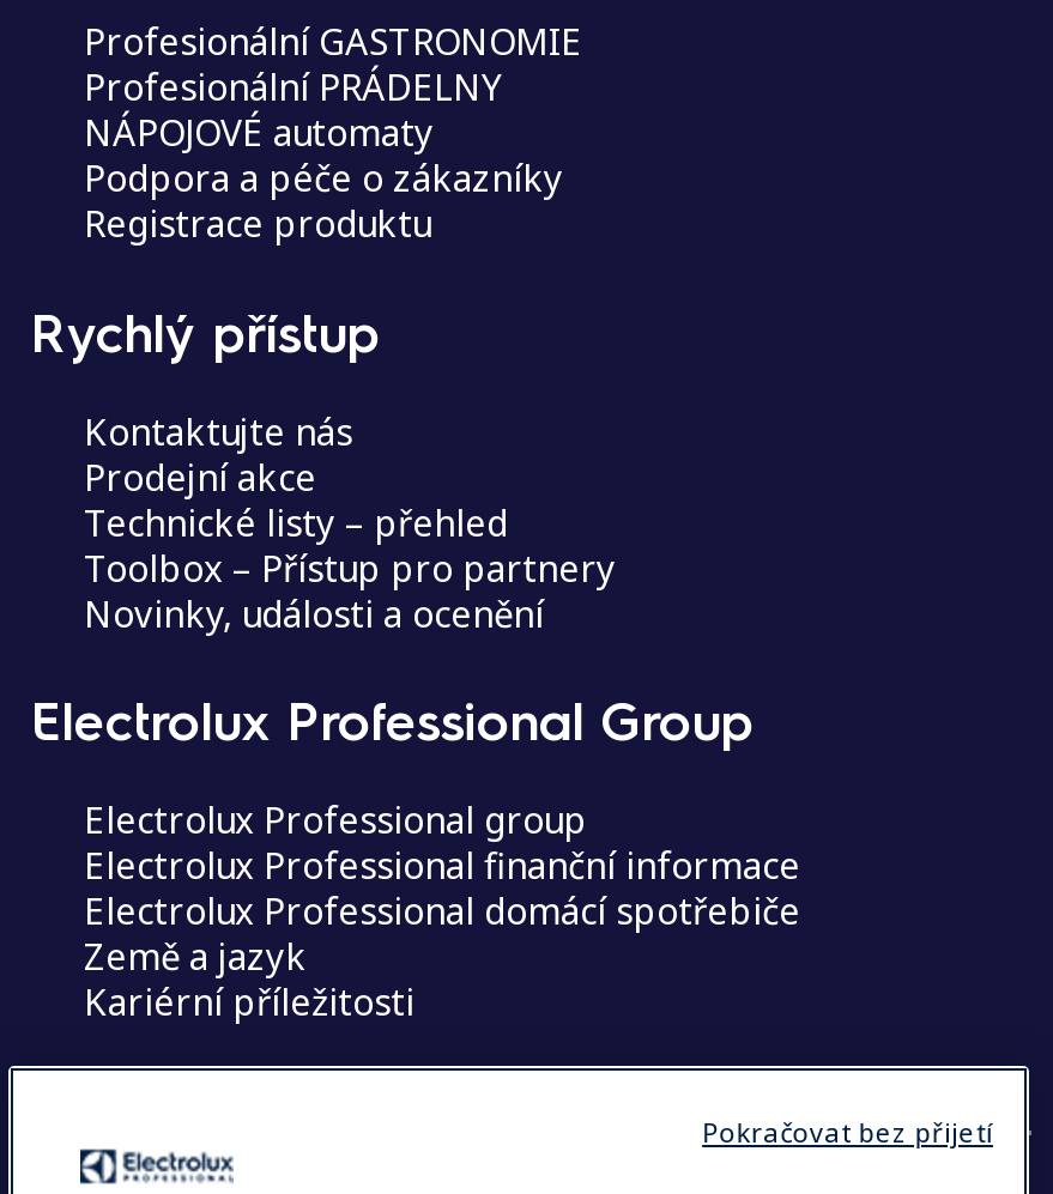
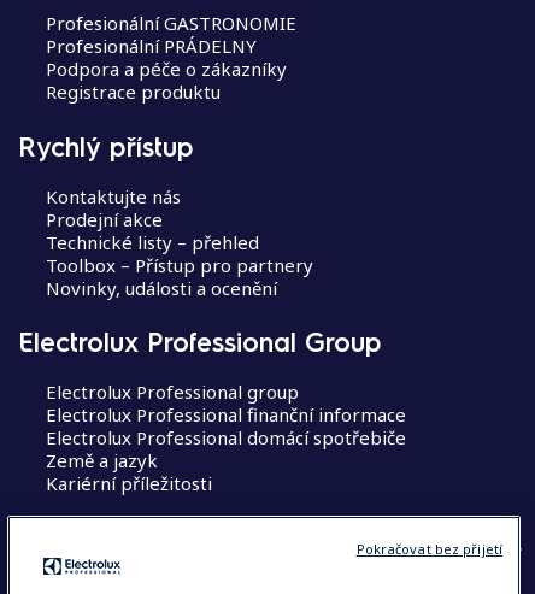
- NÁPOJOVÉ automaty
